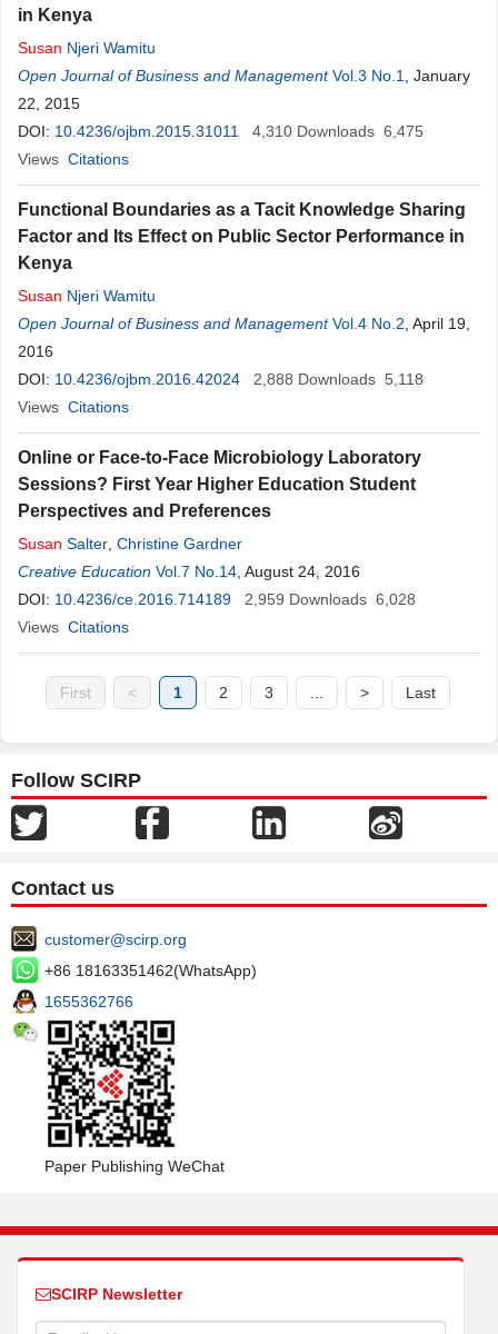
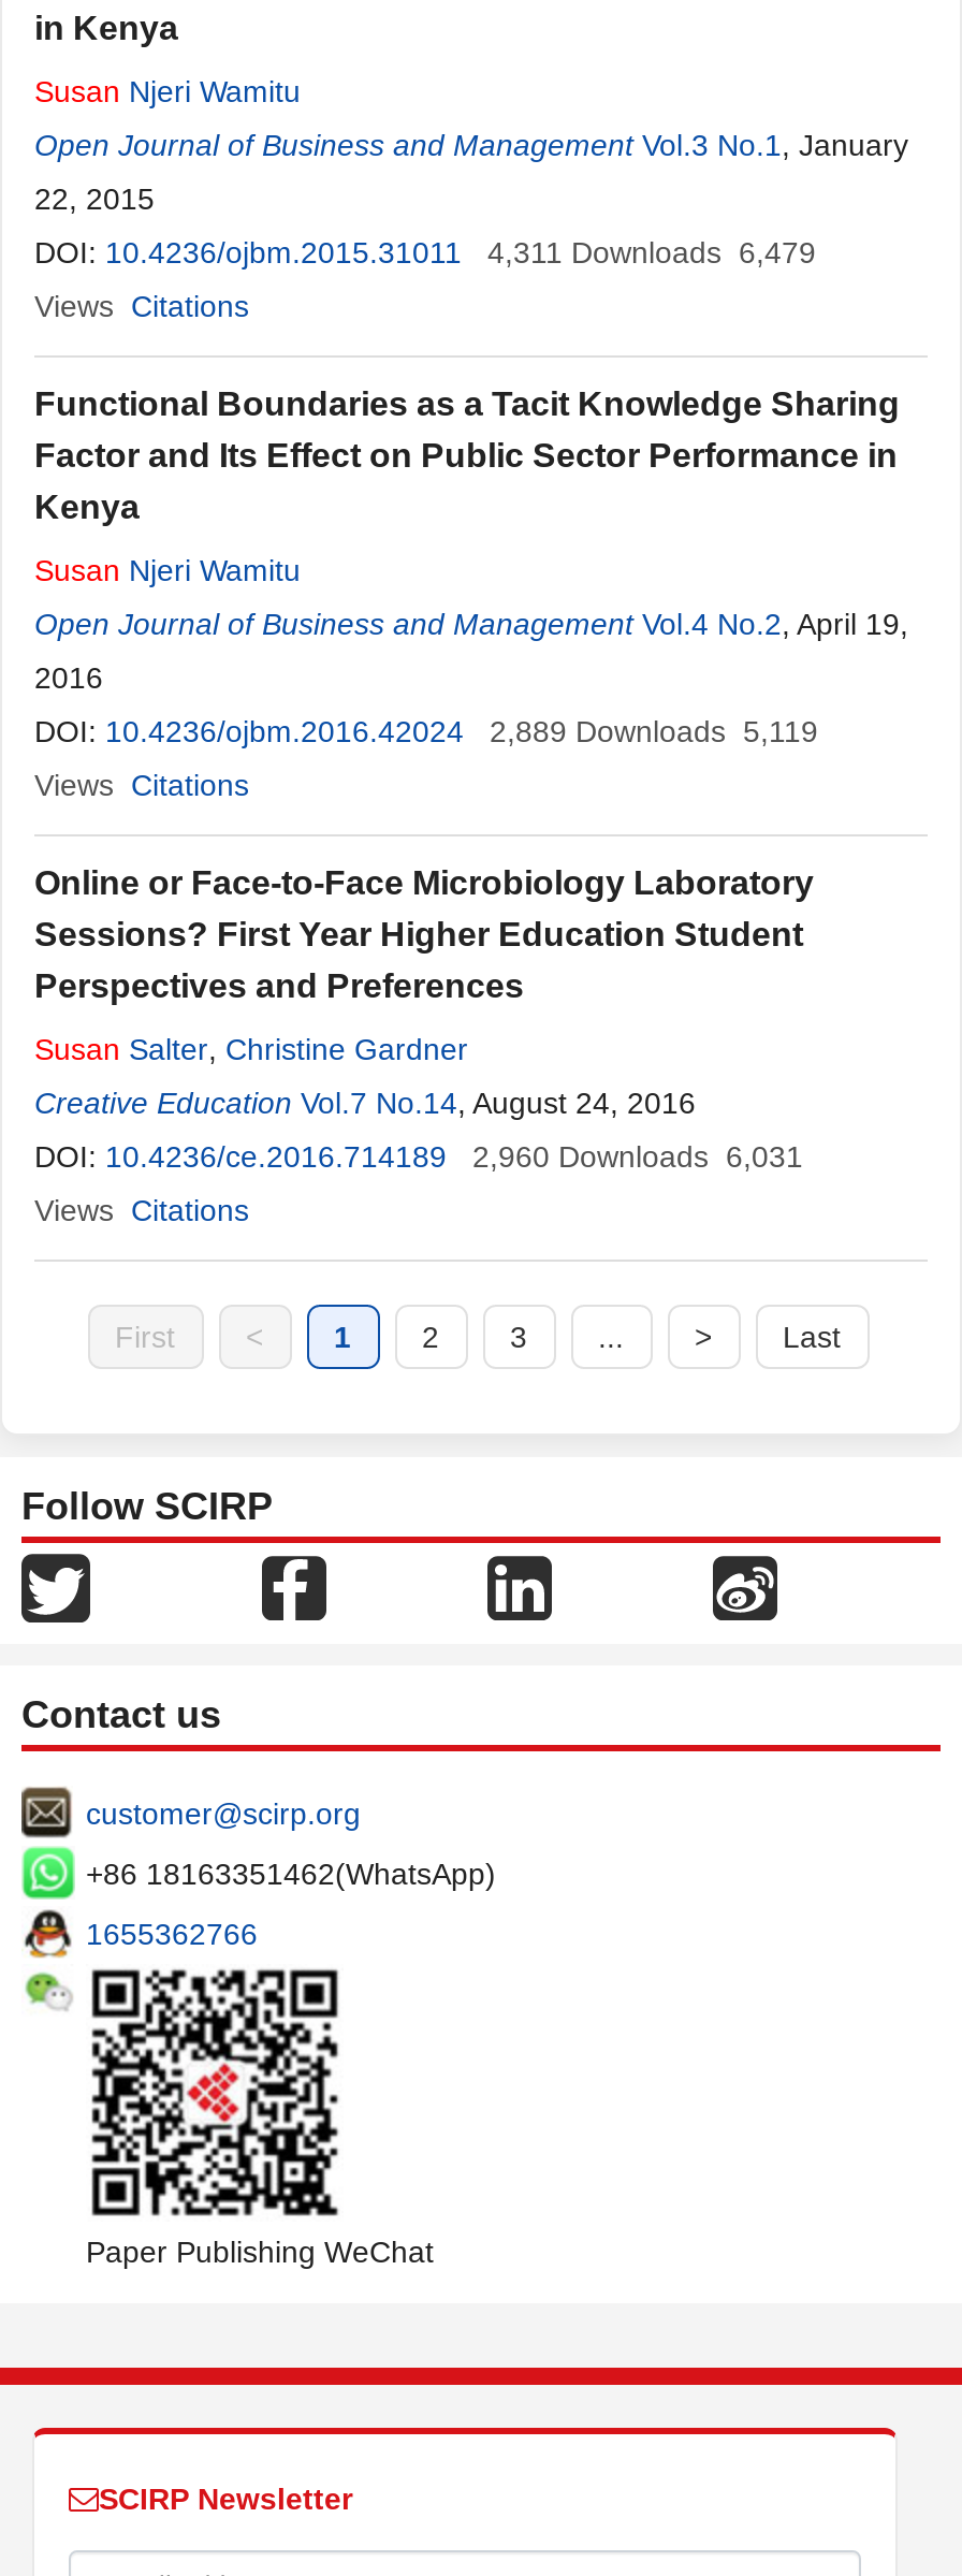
- DOI: 10.4236/ojbm.2015.31011 4,310 Downloads 6,475
+ DOI: 10.4236/ojbm.2015.31011 4,311 Downloads 6,479

- DOI: 10.4236/ojbm.2016.42024 2,888 Downloads 5,118
+ DOI: 10.4236/ojbm.2016.42024 2,889 Downloads 5,119

- DOI: 10.4236/ce.2016.714189 2,959 Downloads 6,028
+ DOI: 10.4236/ce.2016.714189 2,960 Downloads 6,031
